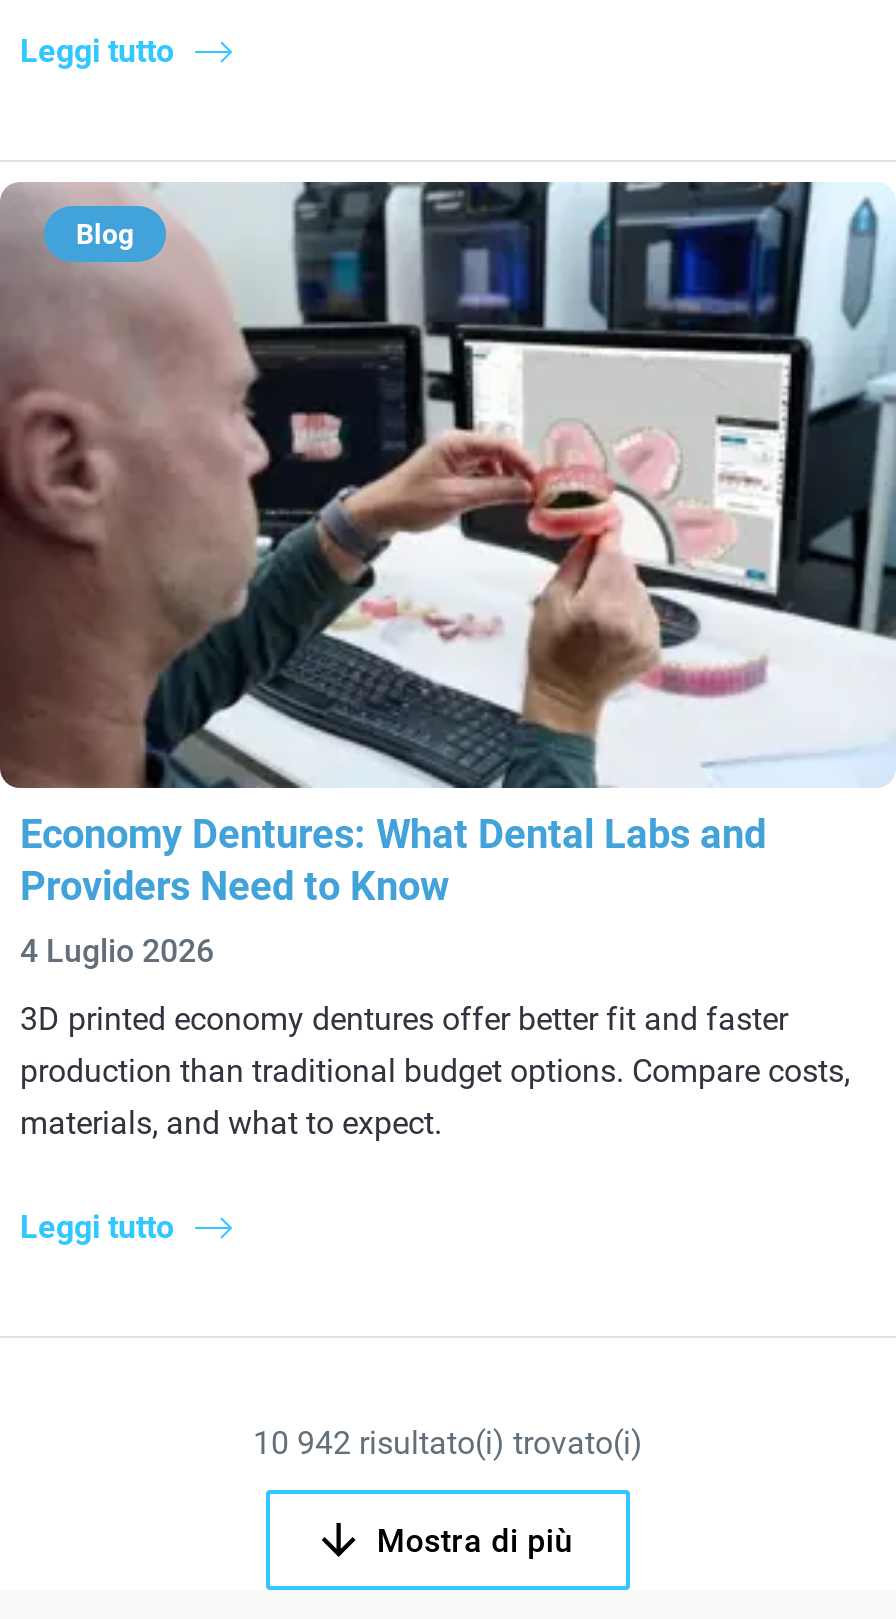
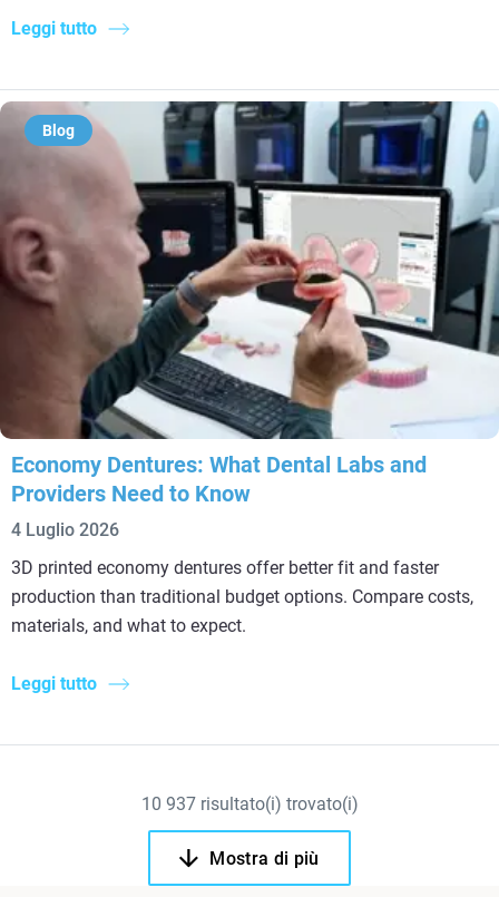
- 10 942 risultato(i) trovato(i)
+ 10 937 risultato(i) trovato(i)
